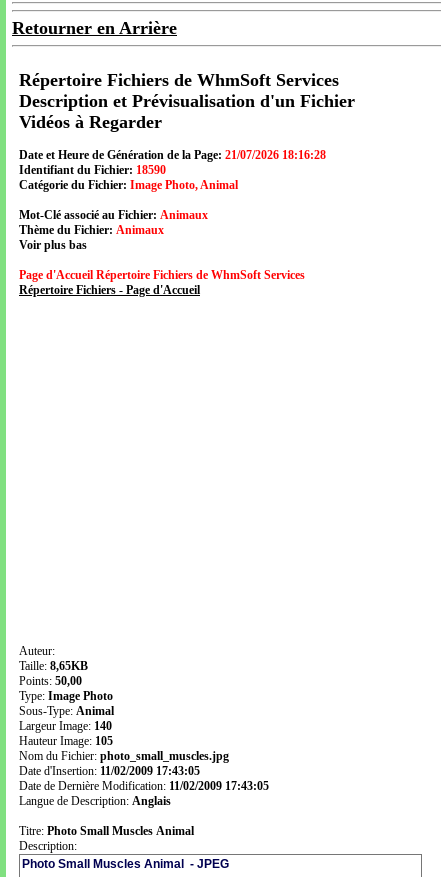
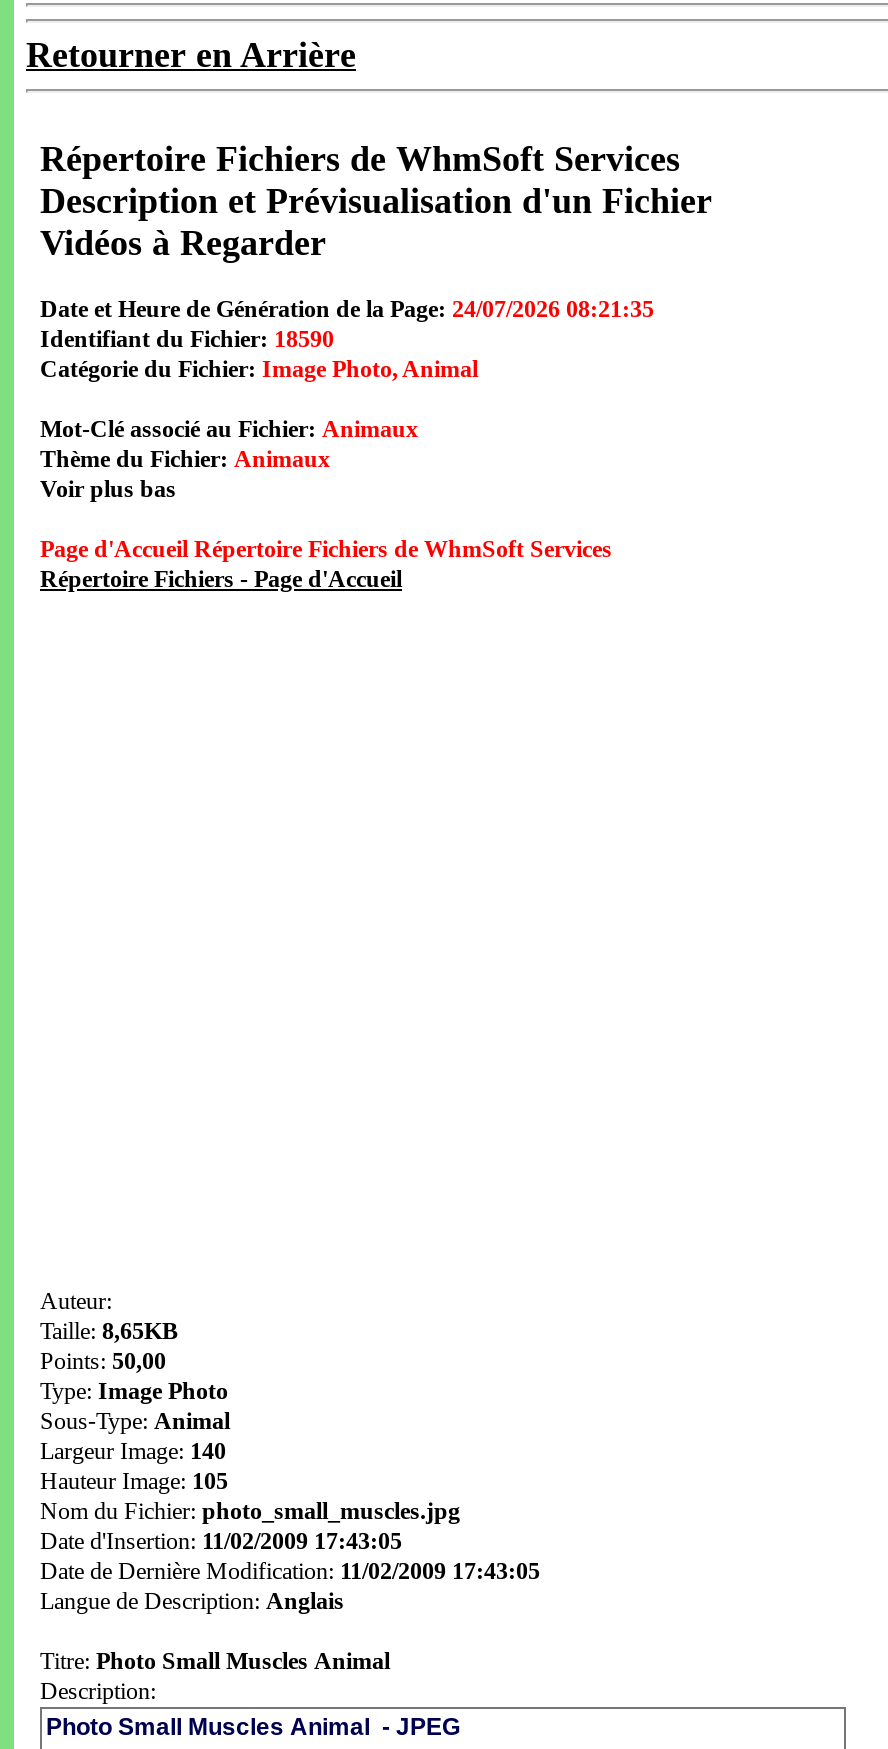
- Date et Heure de Génération de la Page: 21/07/2026 18:16:28
+ Date et Heure de Génération de la Page: 24/07/2026 08:21:35
